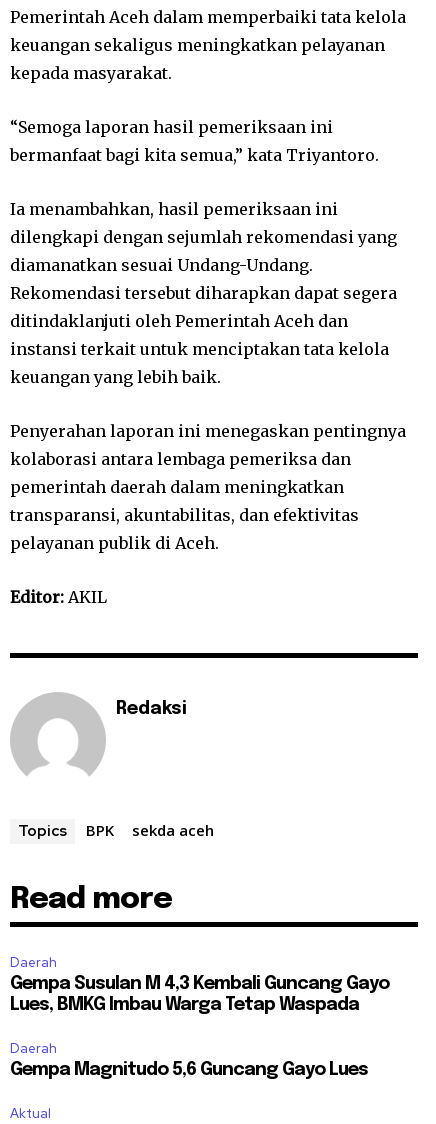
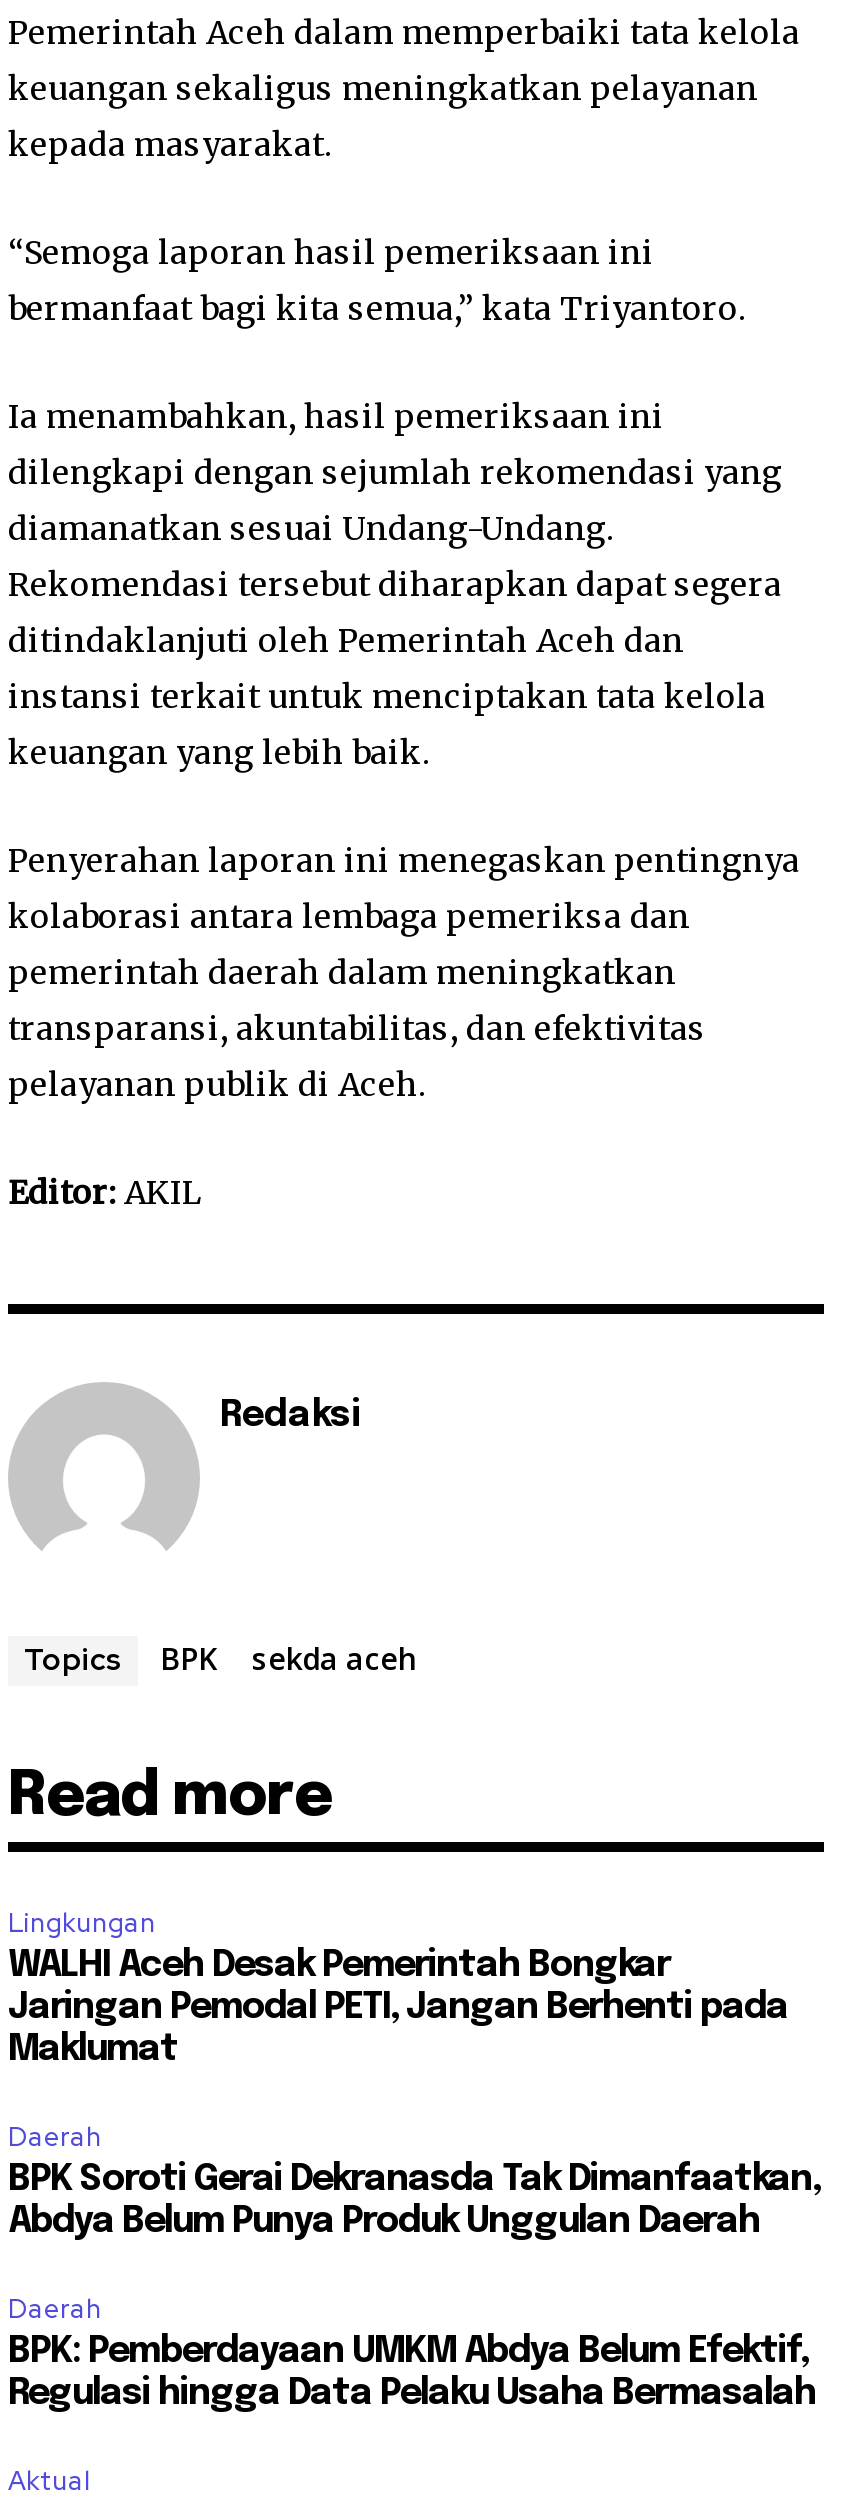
+ Lingkungan
+ WALHI Aceh Desak Pemerintah Bongkar
+ Jaringan Pemodal PETI, Jangan Berhenti pada
+ Maklumat

- Gempa Susulan M 4,3 Kembali Guncang Gayo
- Lues, BMKG Imbau Warga Tetap Waspada
+ BPK Soroti Gerai Dekranasda Tak Dimanfaatkan,
+ Abdya Belum Punya Produk Unggulan Daerah

- Gempa Magnitudo 5,6 Guncang Gayo Lues
+ BPK: Pemberdayaan UMKM Abdya Belum Efektif,
+ Regulasi hingga Data Pelaku Usaha Bermasalah
